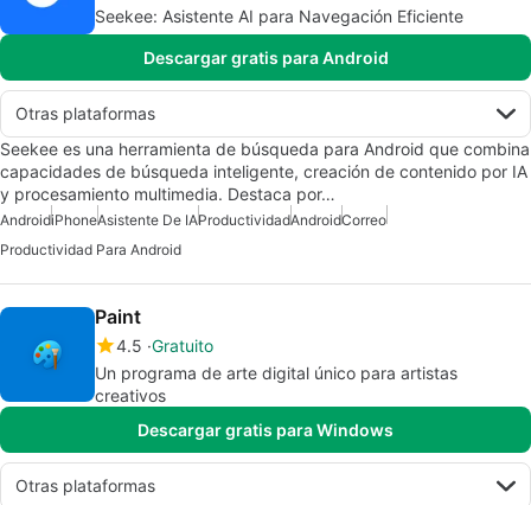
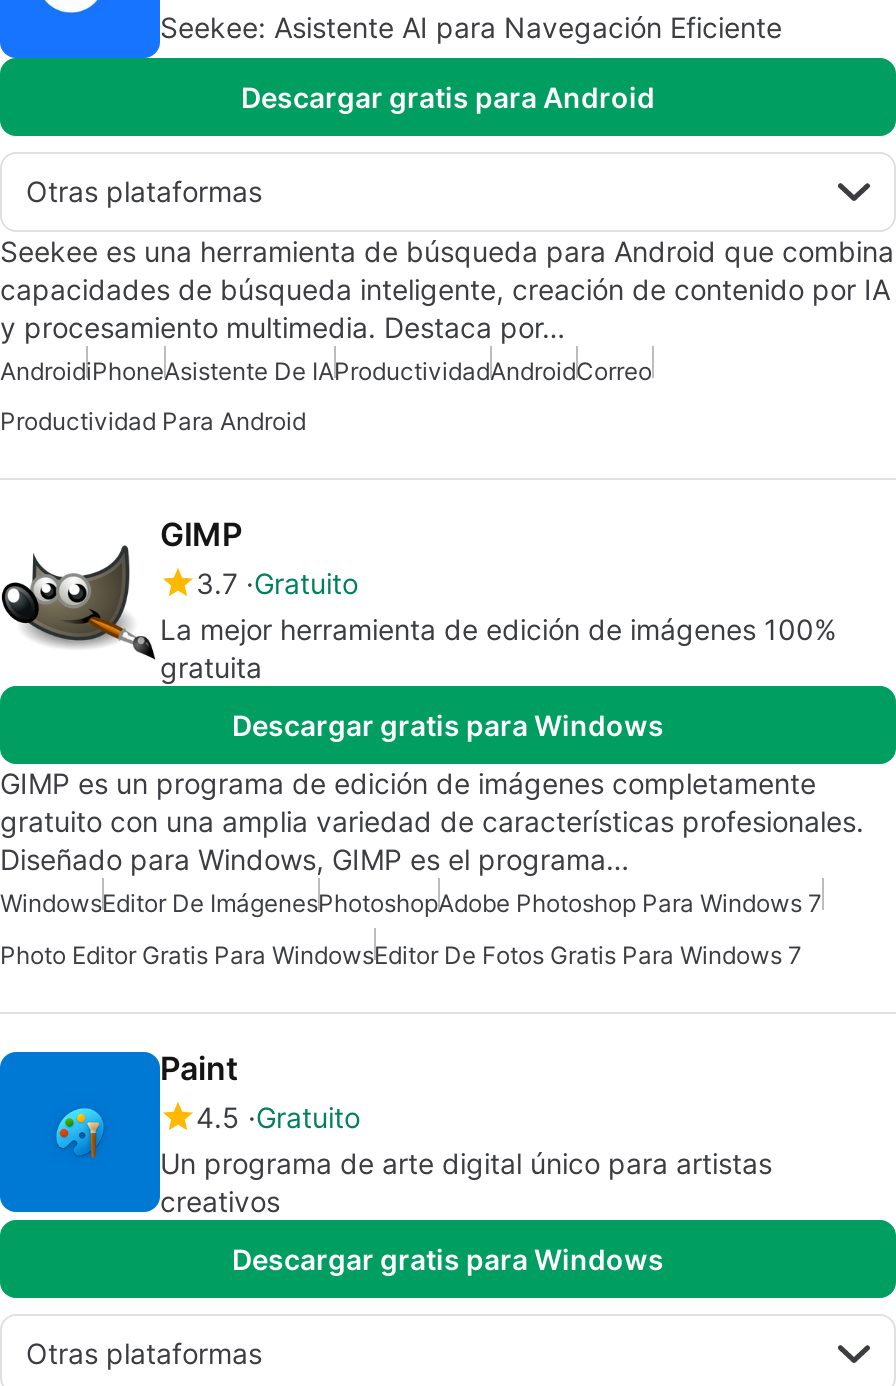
+ [image]
+ GIMP
+ 3.7 Gratuito
+ La mejor herramienta de edición de imágenes 100%
+ gratuita
+ Descargar gratis para Windows
+ GIMP es un programa de edición de imágenes completamente
+ gratuito con una amplia variedad de características profesionales.
+ Diseñado para Windows, GIMP es el programa…
+ WindowsEditor De ImágenesPhotoshopAdobe Photoshop Para Windows 7
+ Photo Editor Gratis Para WindowsEditor De Fotos Gratis Para Windows 7
